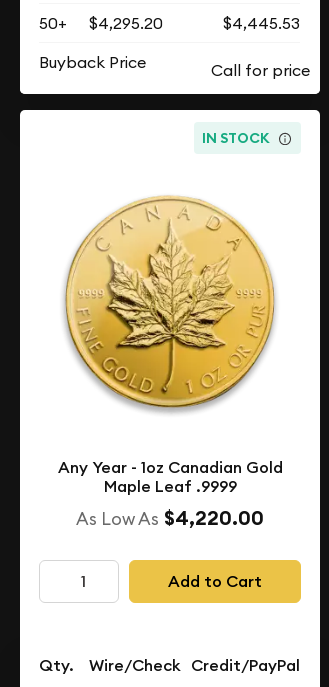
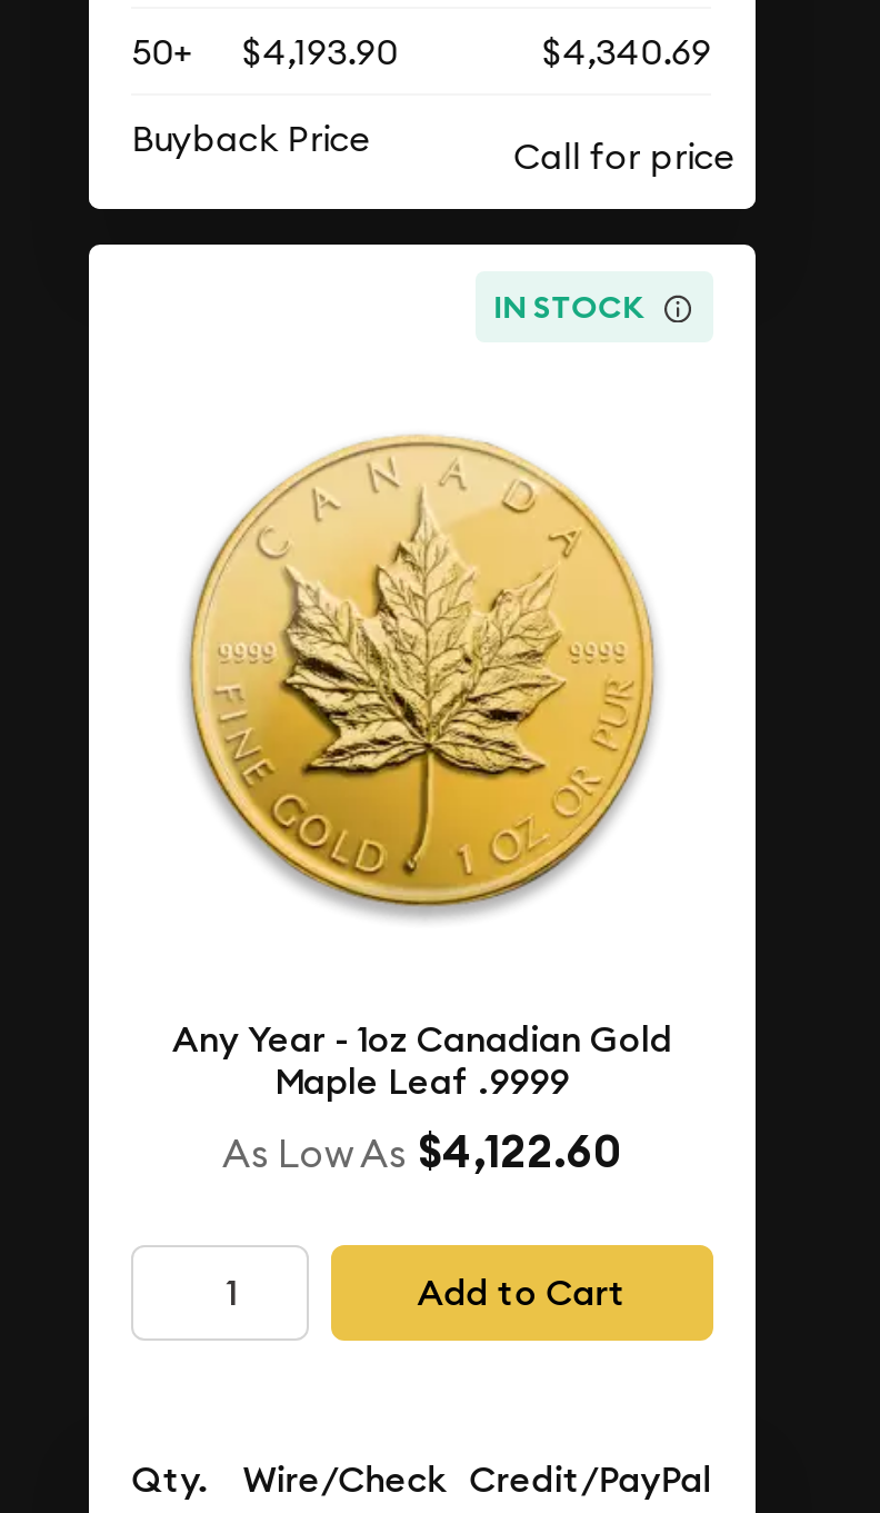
- 50+ $4,295.20
+ 50+ $4,193.90

- $4,445.53
+ $4,340.69

- As Low As $4,220.00
+ As Low As $4,122.60
